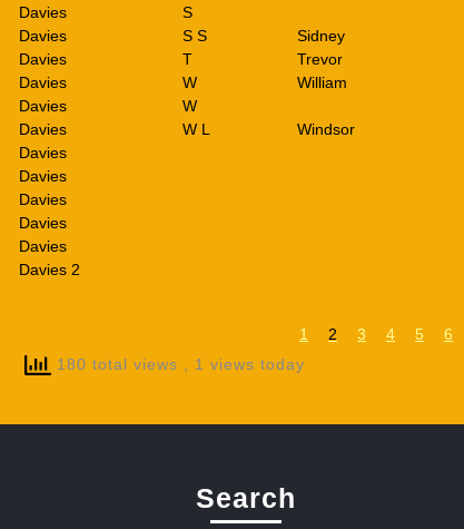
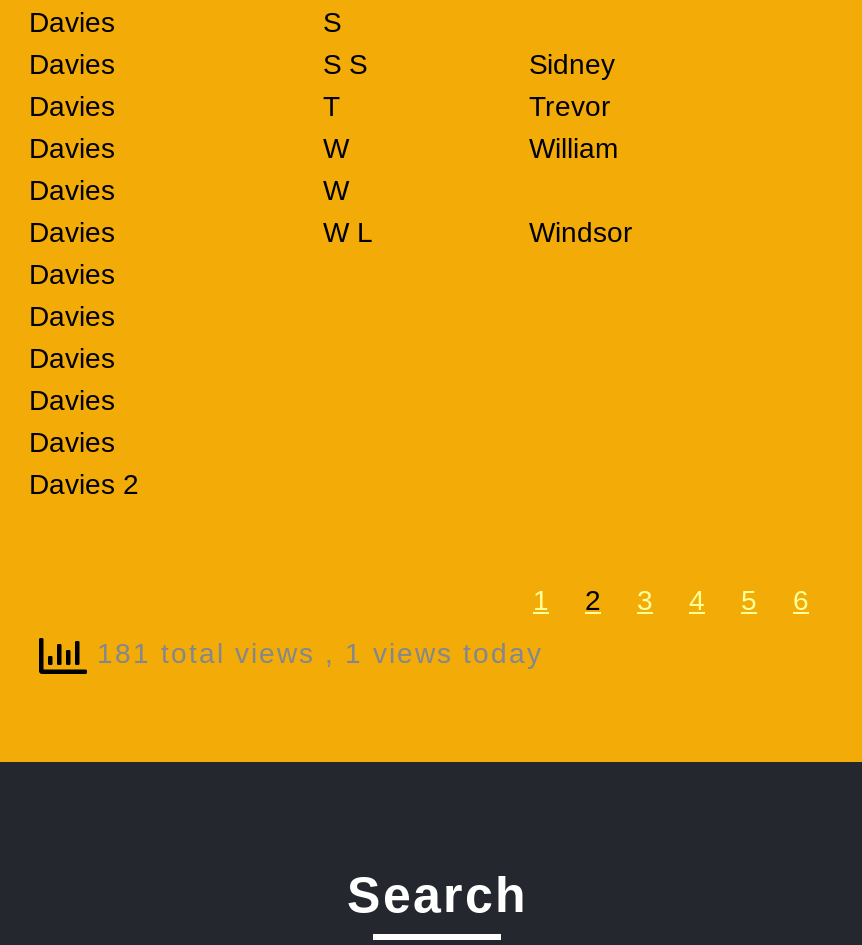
- 180 total views, 1 views today
+ 181 total views, 1 views today
